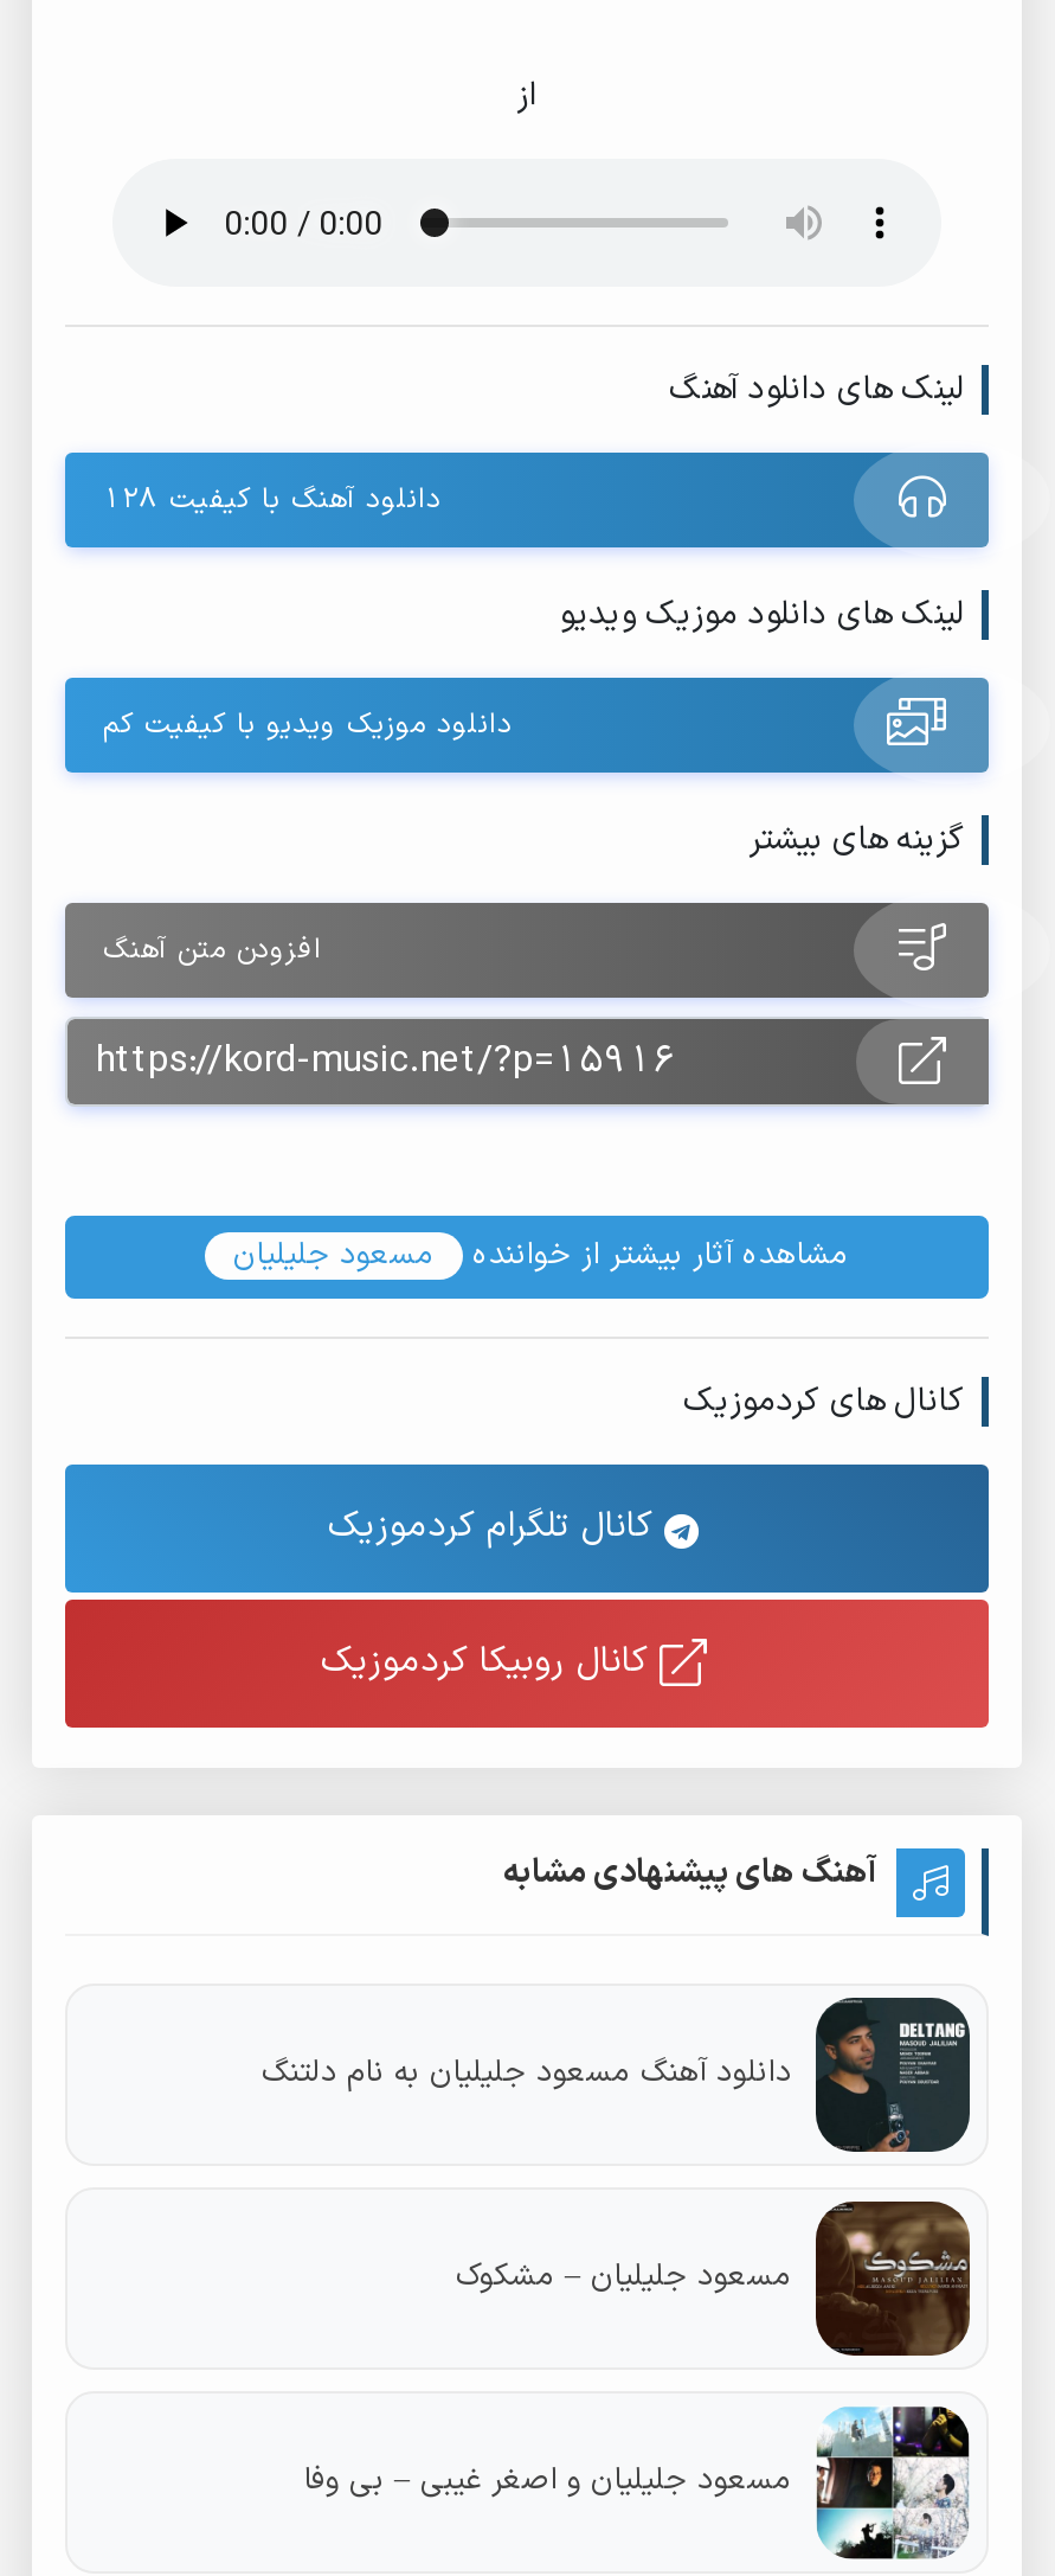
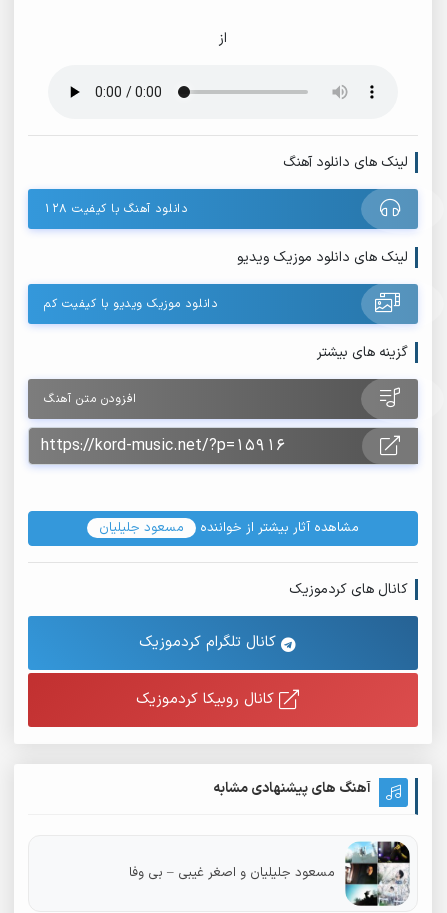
- [image]
- دانلود آهنگ مسعود جلیلیان به نام دلتنگ

- [image]
- مسعود جلیلیان – مشکوک
